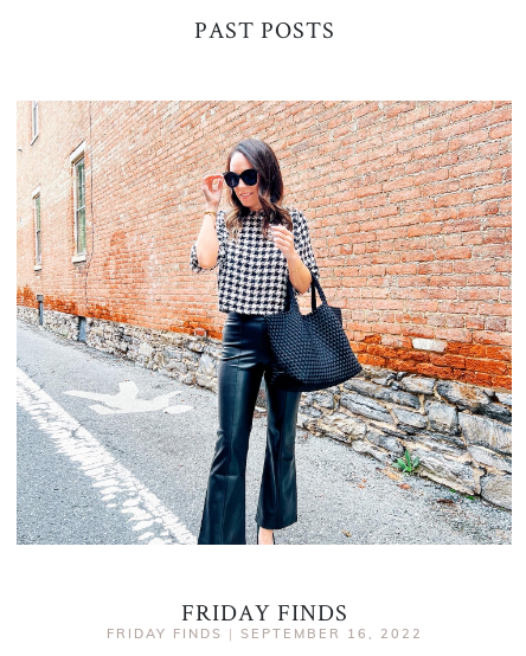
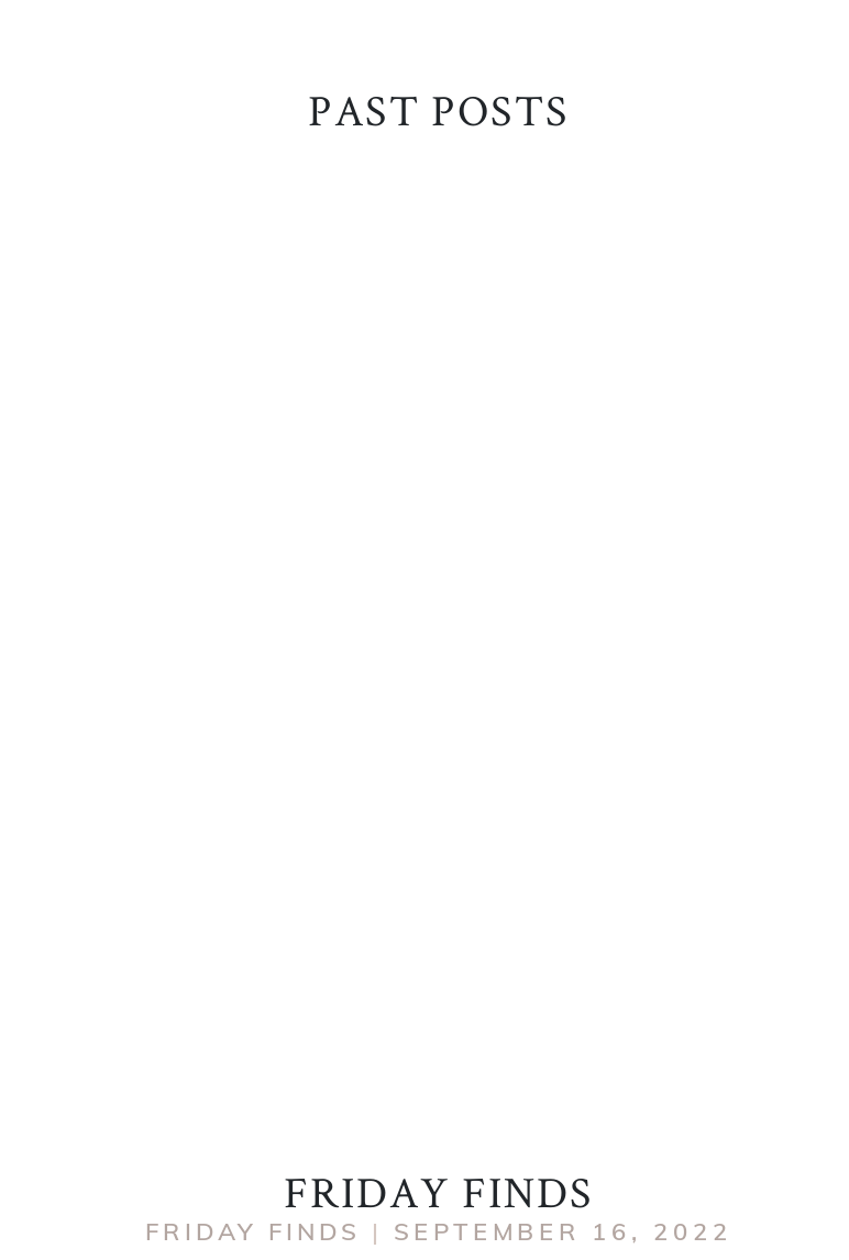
- [image]
